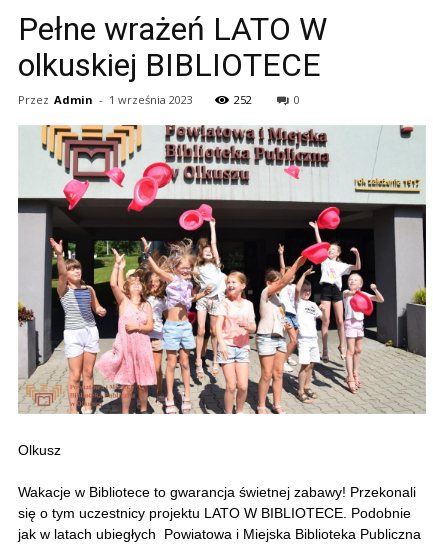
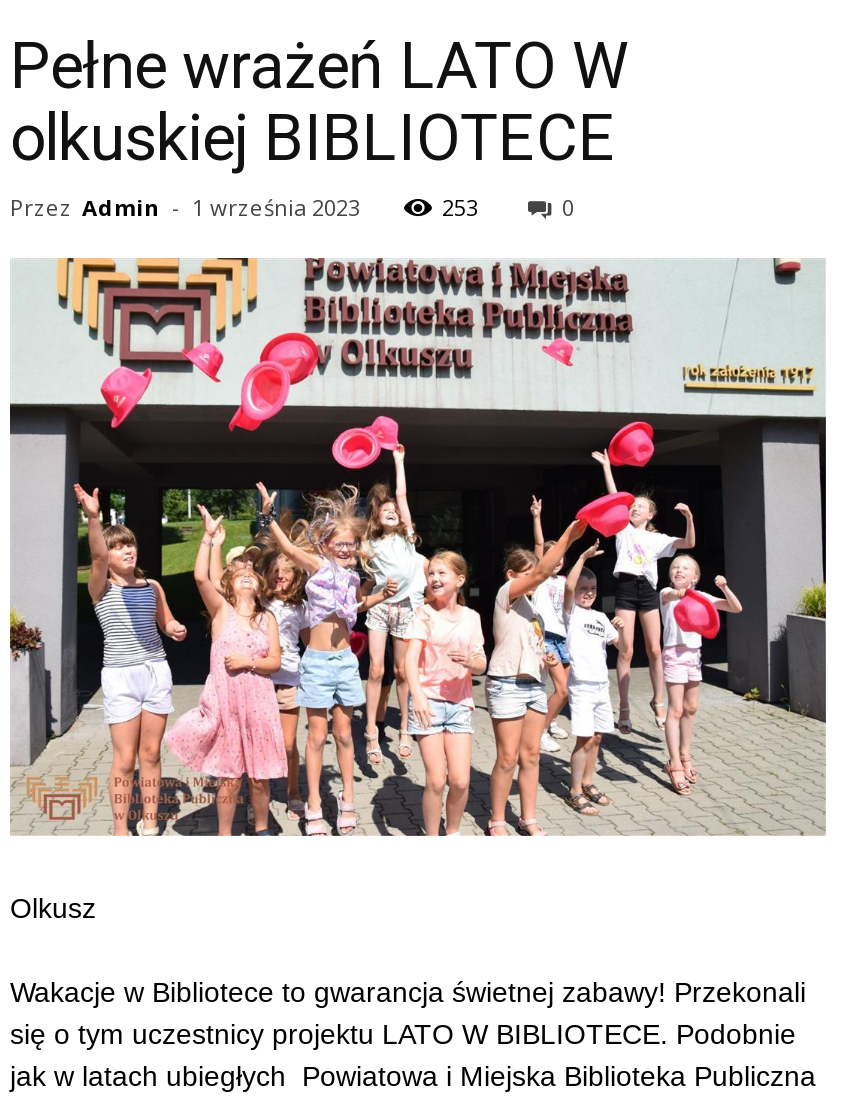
- 252
+ 253
